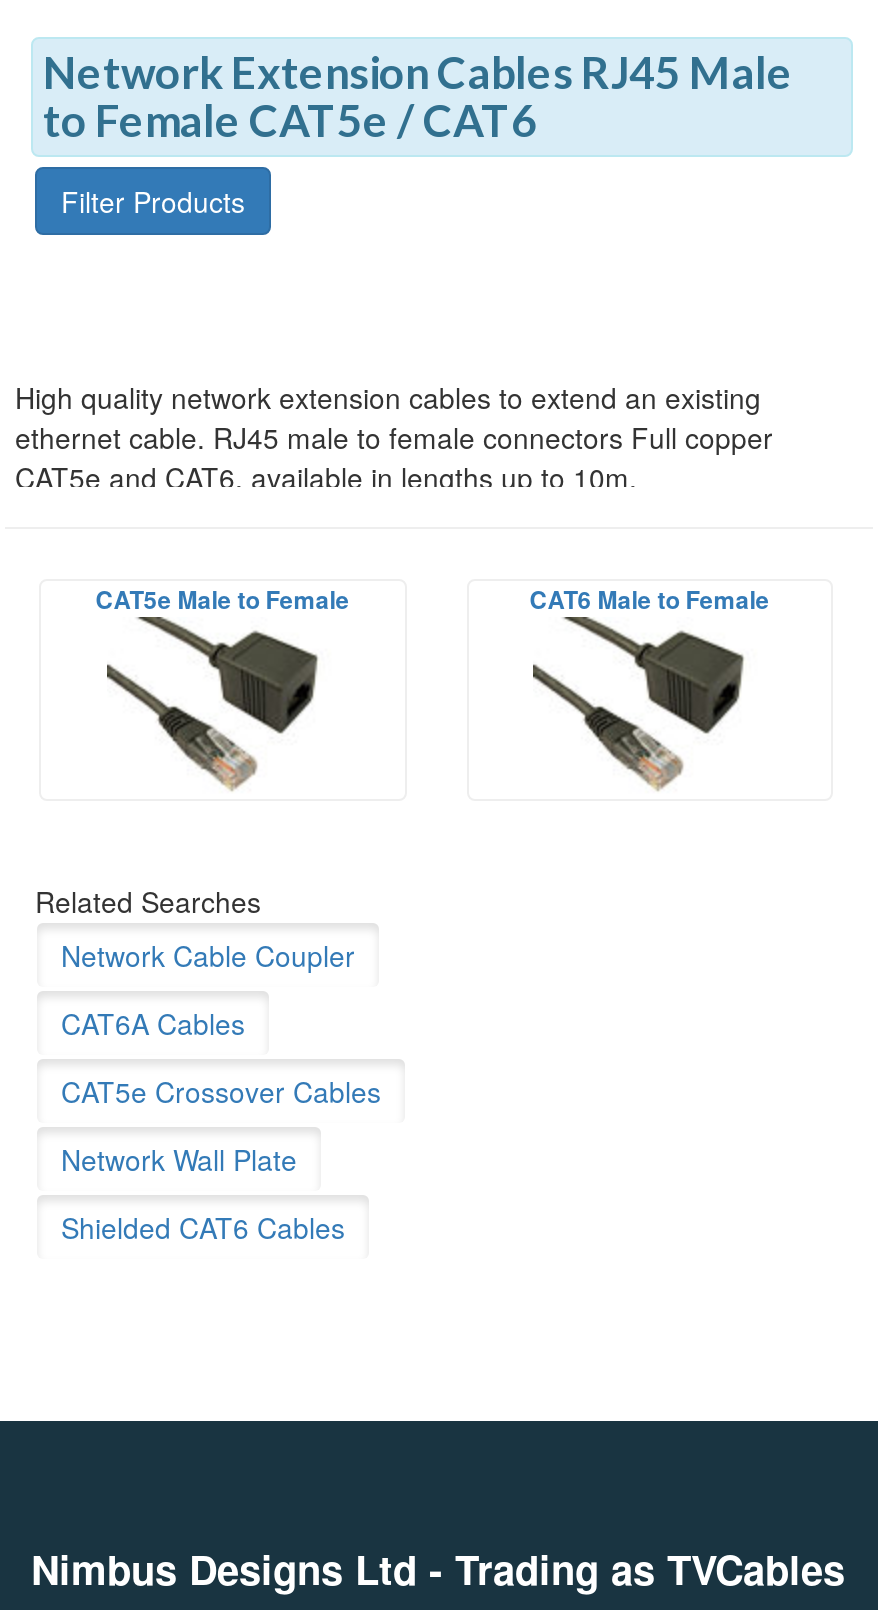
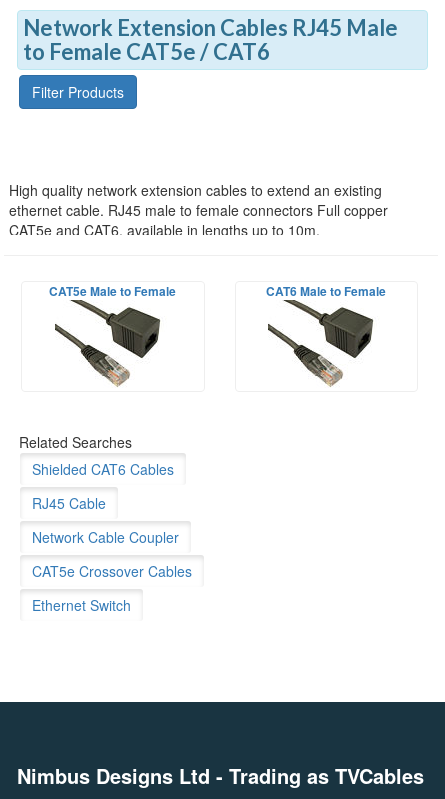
moved down: Network Cable Coupler | CAT5e Crossover Cables

- CAT6A Cables
- Network Wall Plate

moved up: Shielded CAT6 Cables

+ RJ45 Cable
+ Ethernet Switch
